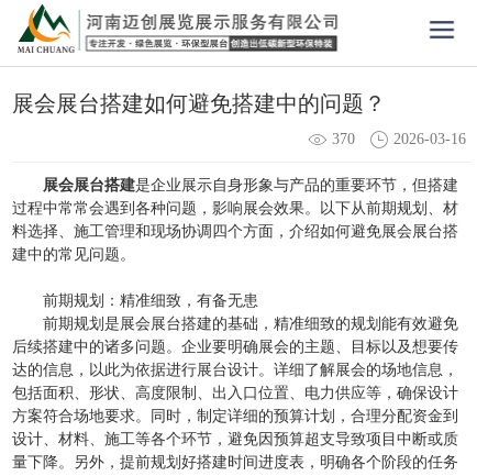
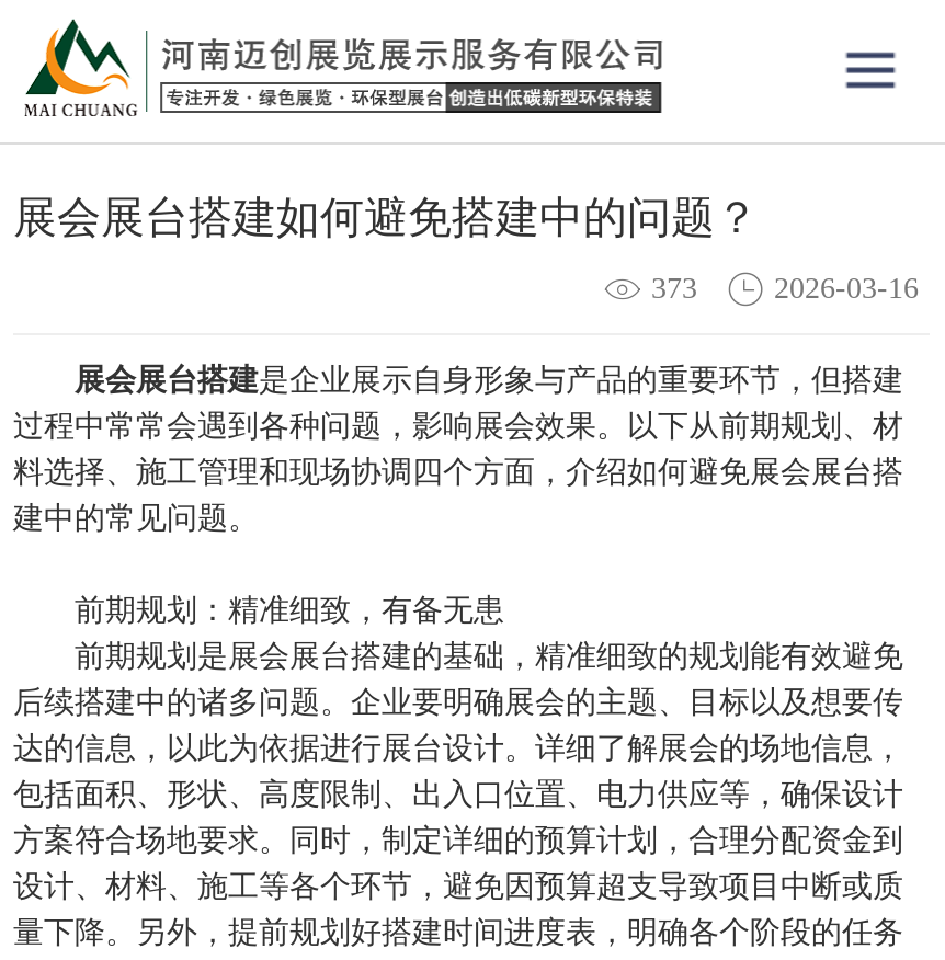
- 370
+ 373
